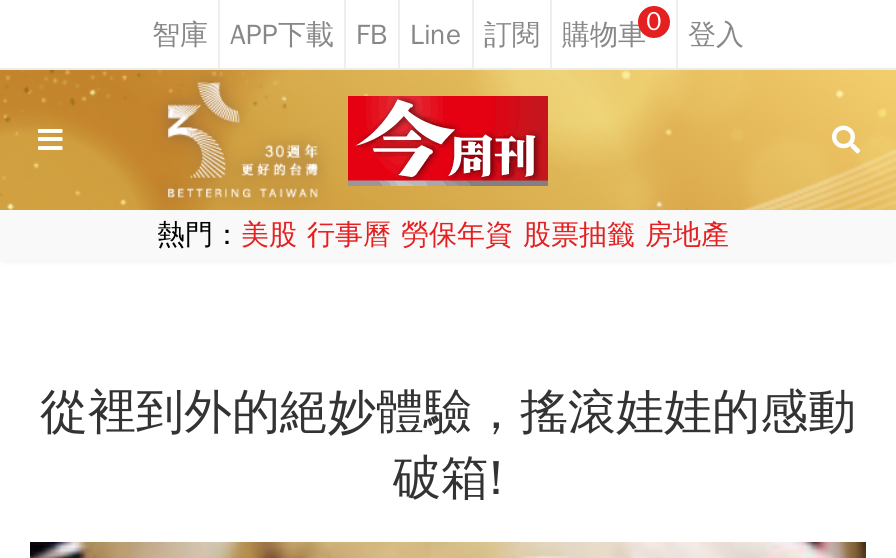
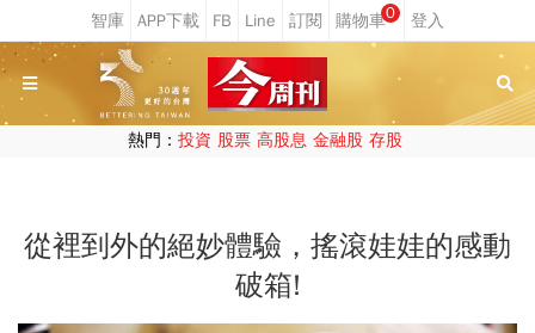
- 熱門：美股 行事曆 勞保年資 股票抽籤 房地產
+ 熱門：投資 股票 高股息 金融股 存股
